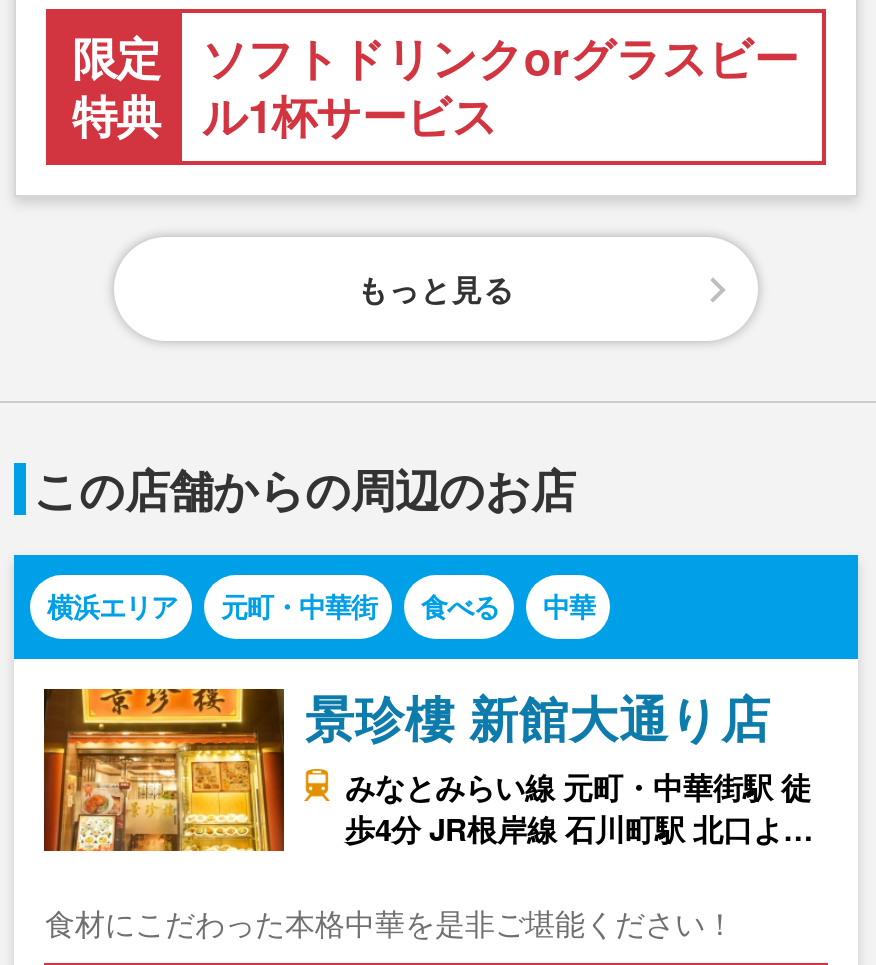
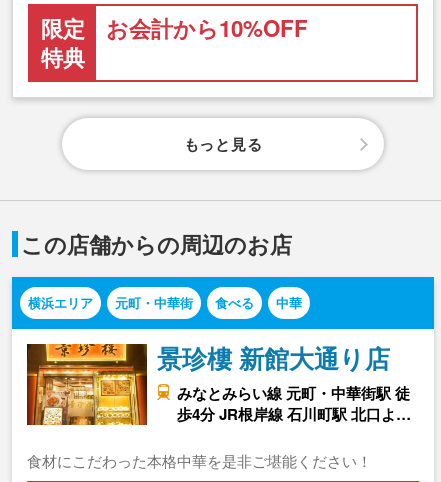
- ソフトドリンクorグラスビー
- ル1杯サービス
+ お会計から10%OFF
